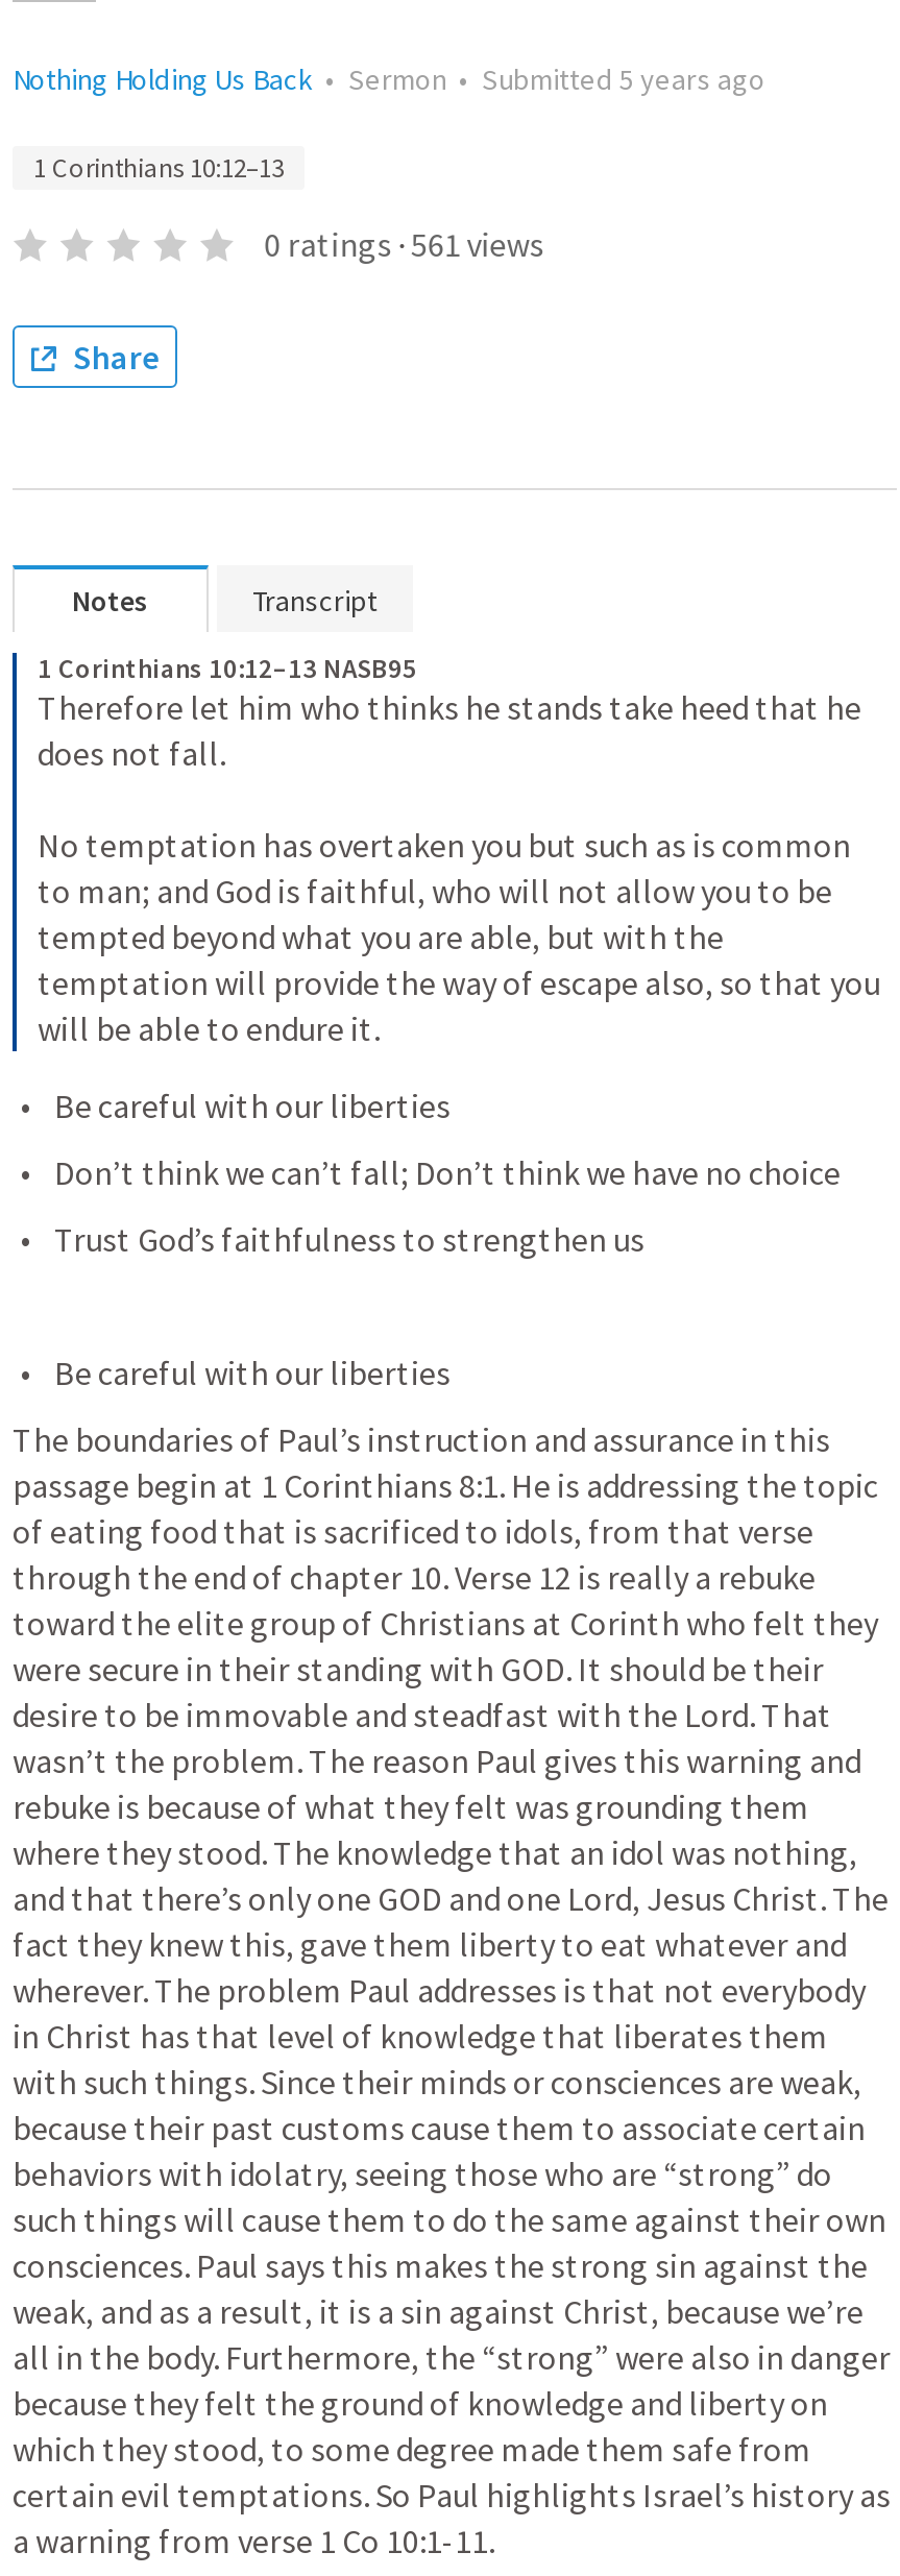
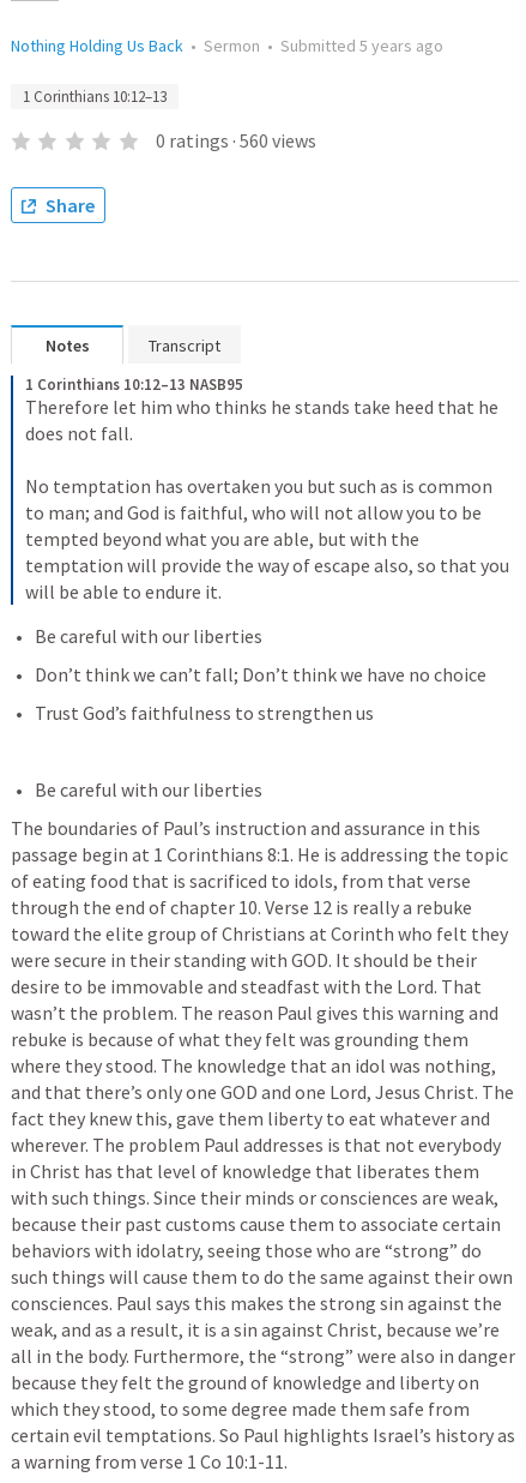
- 0 ratings · 561 views
+ 0 ratings · 560 views
